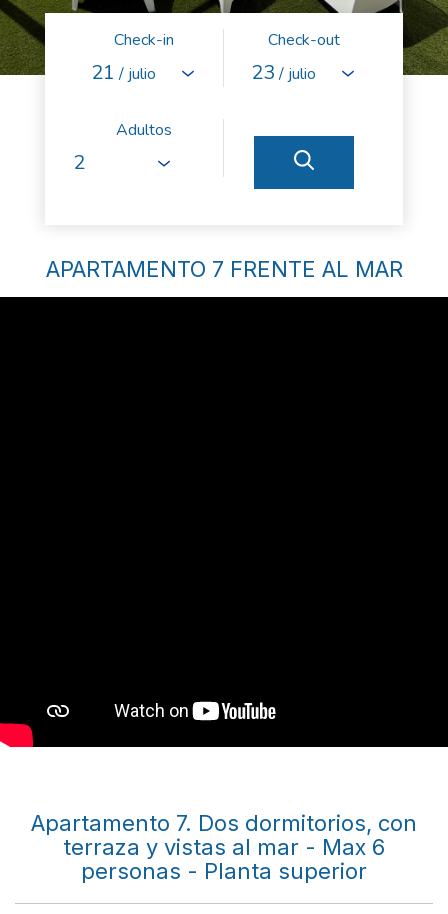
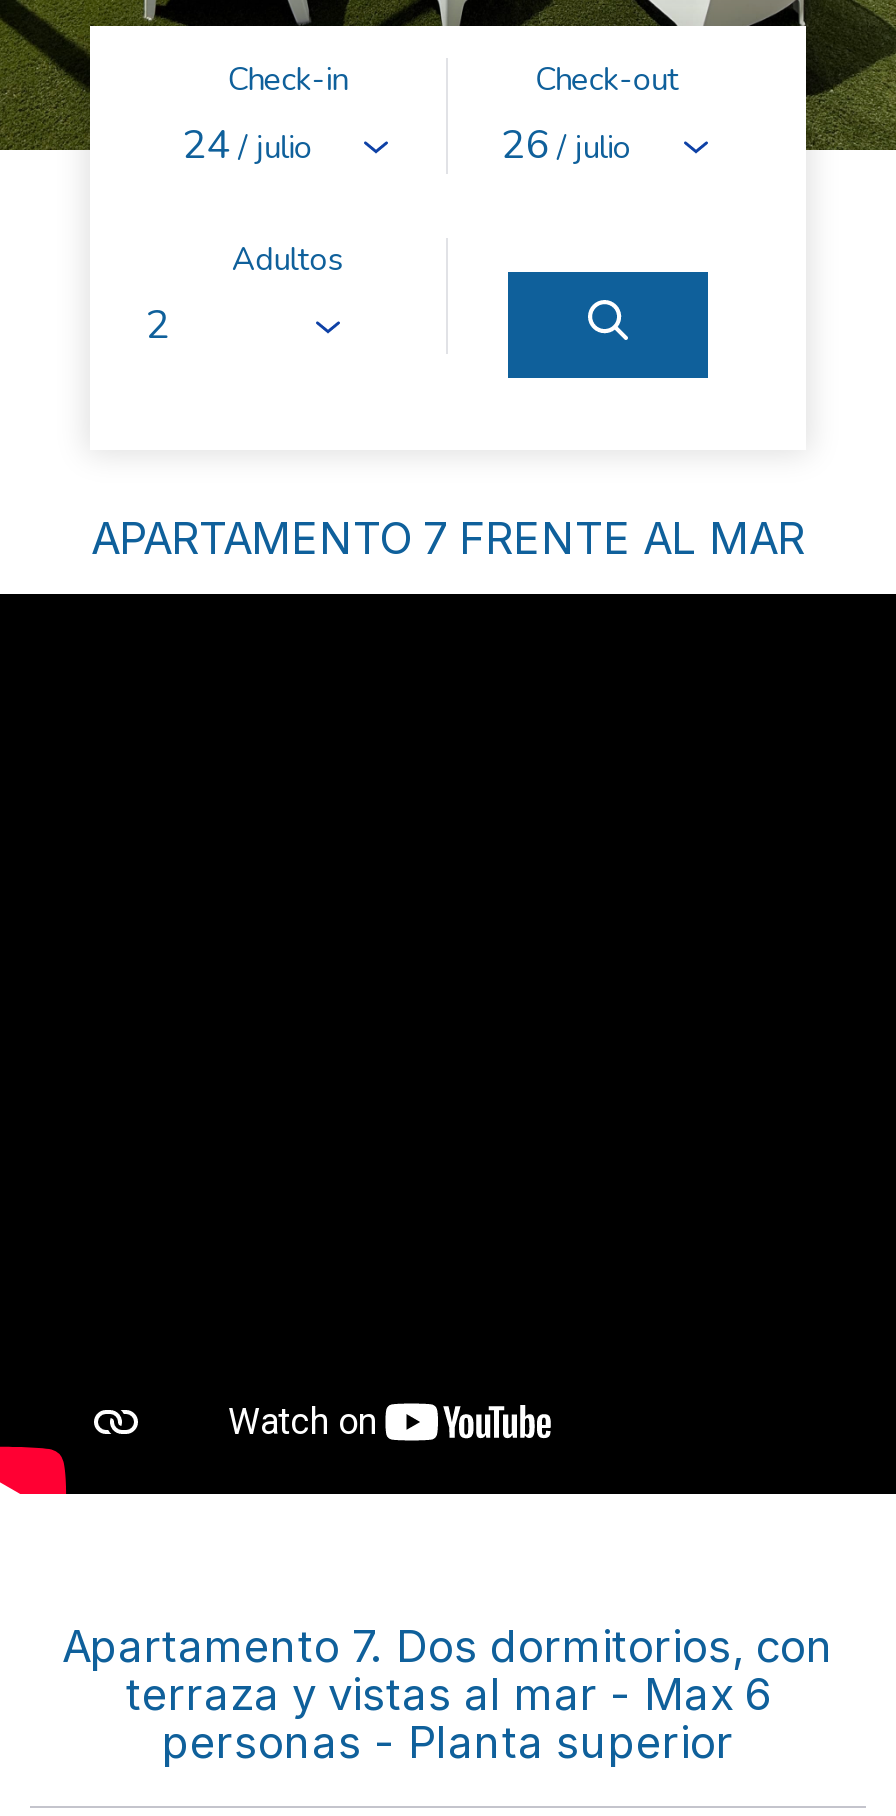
- 21 / julio
+ 24 / julio

- 23 / julio
+ 26 / julio
